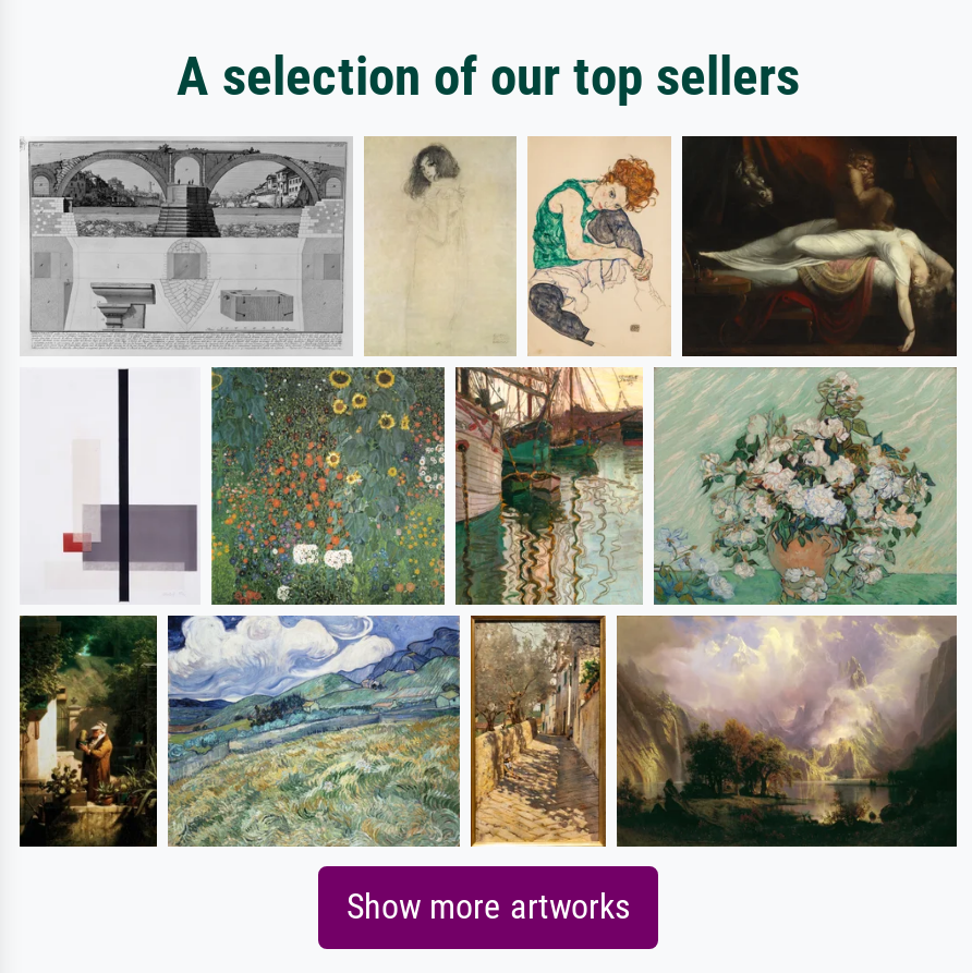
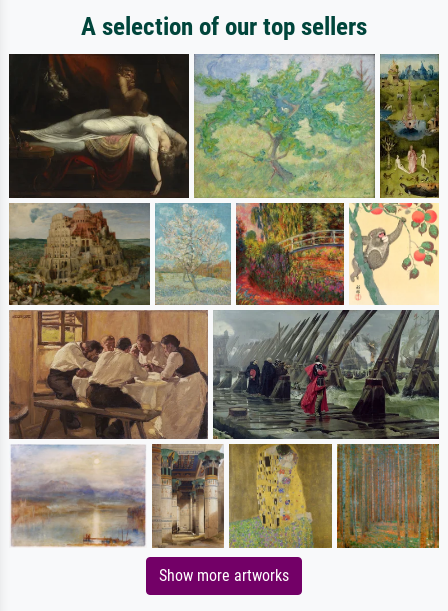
- [image]
+ [image]
